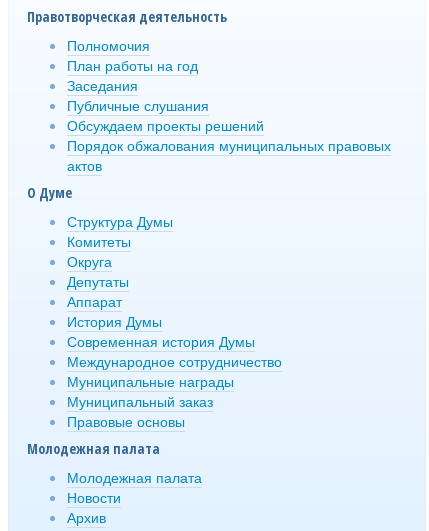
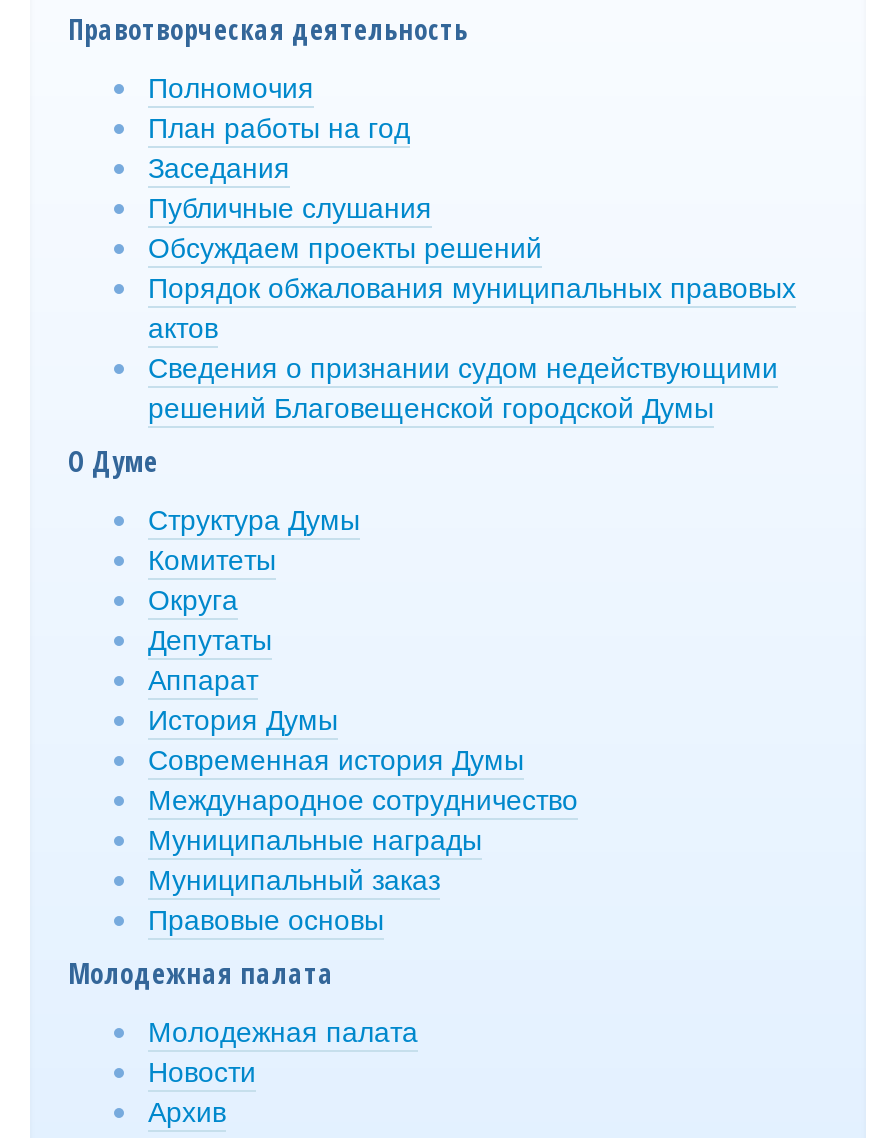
+ Сведения о признании судом недействующими
+ решений Благовещенской городской Думы
